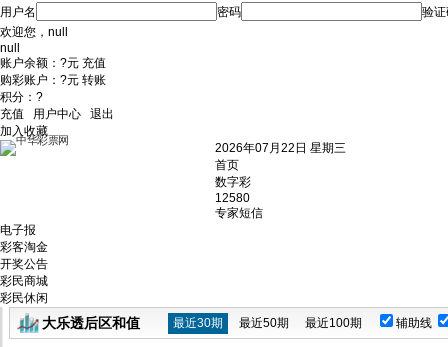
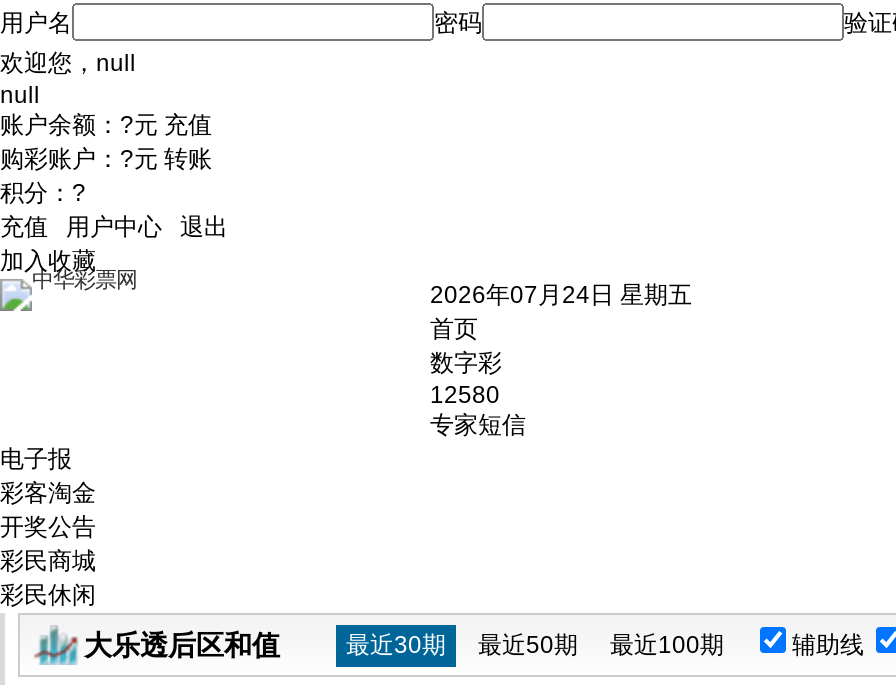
- 2026年07月22日 星期三
+ 2026年07月24日 星期五
